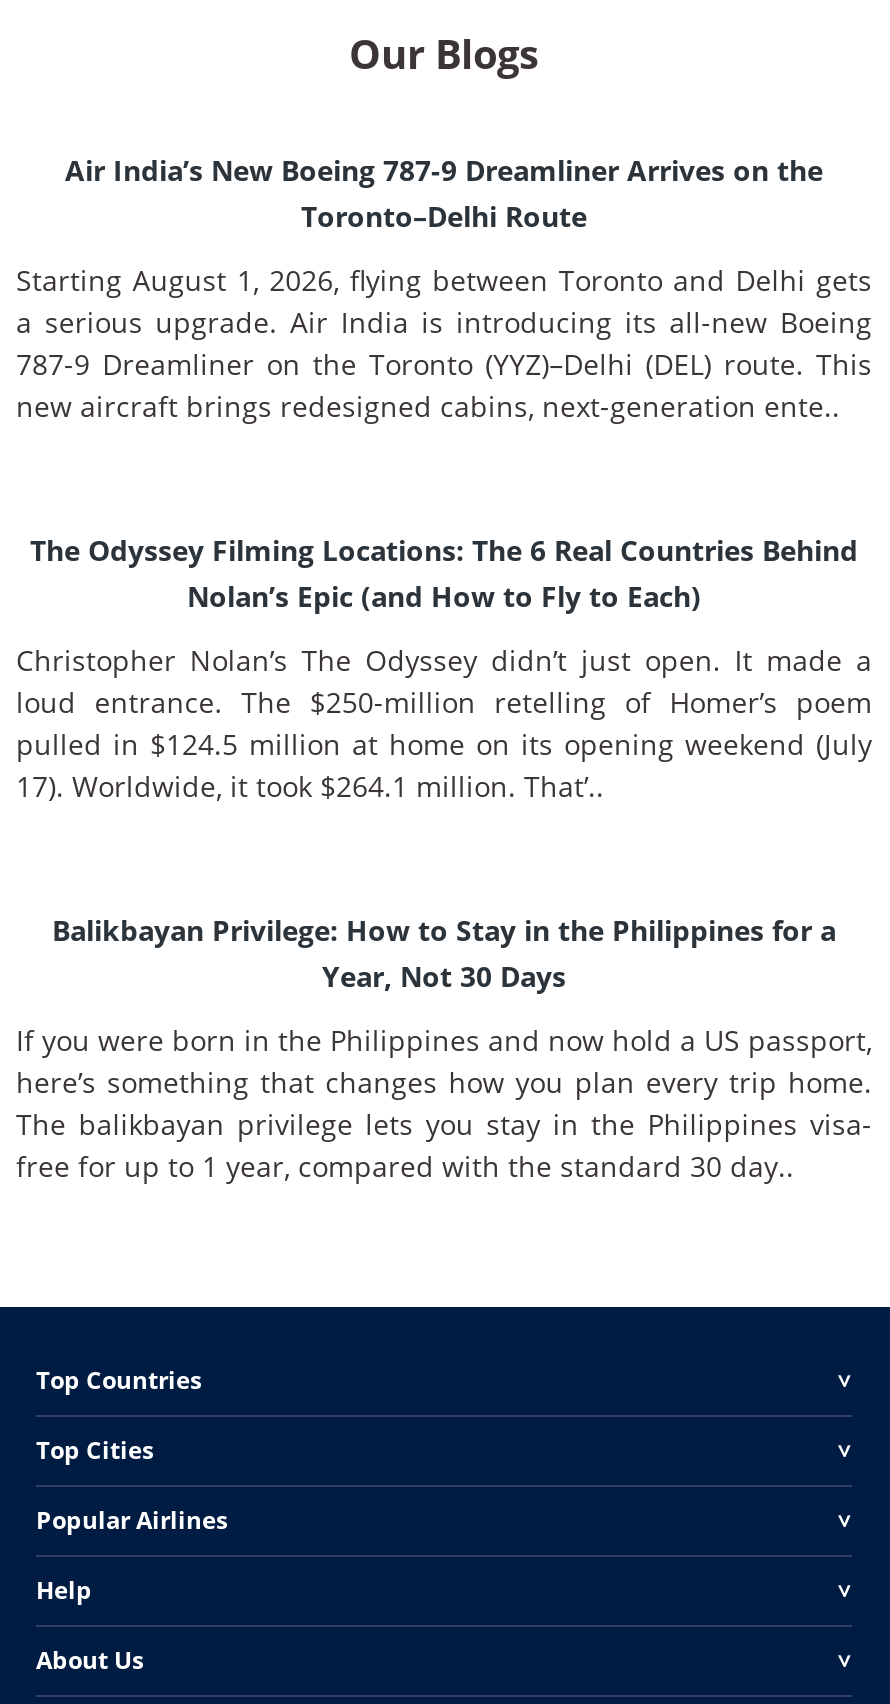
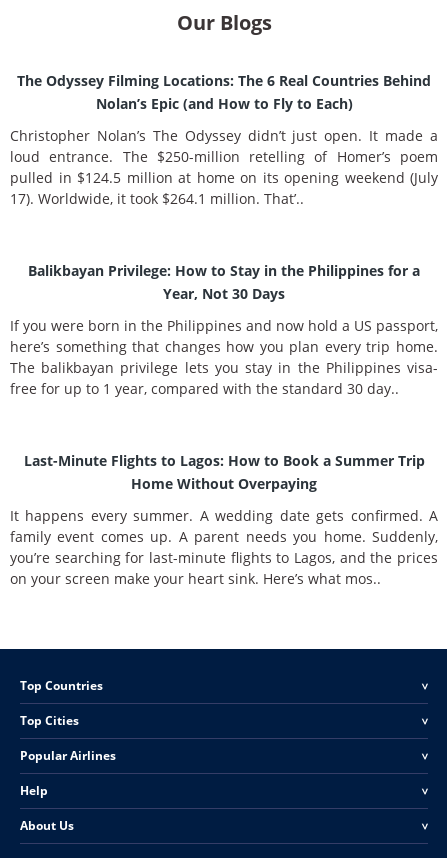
- Air India’s New Boeing 787-9 Dreamliner Arrives on the
- Toronto–Delhi Route
- Starting August 1, 2026, flying between Toronto and Delhi gets
- a serious upgrade. Air India is introducing its all-new Boeing
- 787-9 Dreamliner on the Toronto (YYZ)–Delhi (DEL) route. This
- new aircraft brings redesigned cabins, next-generation ente..

moved up: The Odyssey Filming Locations: The 6 Real Countries Behind | Nolan’s Epic (and How to Fly to Each) | Christopher Nolan’s The Odyssey didn’t just open. It made a | ... | The balikbayan privilege lets you stay in the Philippines visa- | free for up to 1 year, compared with the standard 30 day..

+ Last-Minute Flights to Lagos: How to Book a Summer Trip
+ Home Without Overpaying
+ It happens every summer. A wedding date gets confirmed. A
+ family event comes up. A parent needs you home. Suddenly,
+ you’re searching for last-minute flights to Lagos, and the prices
+ on your screen make your heart sink. Here’s what mos..
